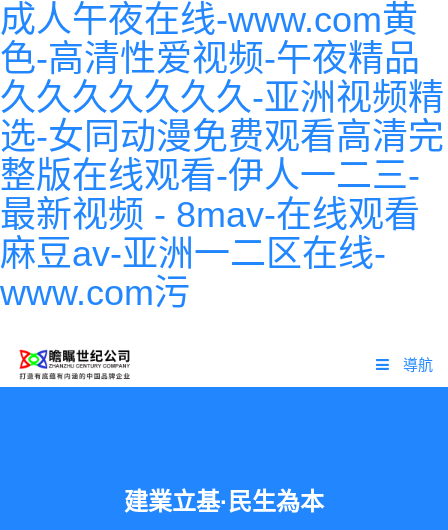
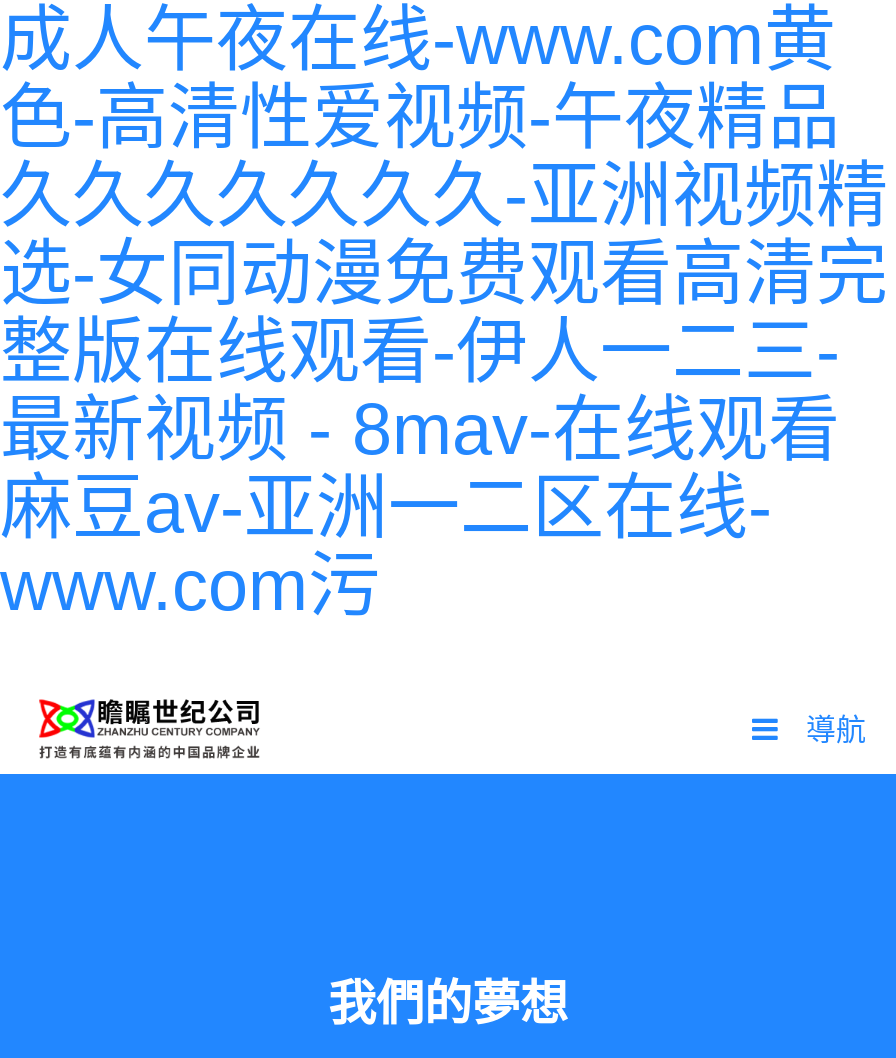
- 建業立基·民生為本
+ 我們的夢想
